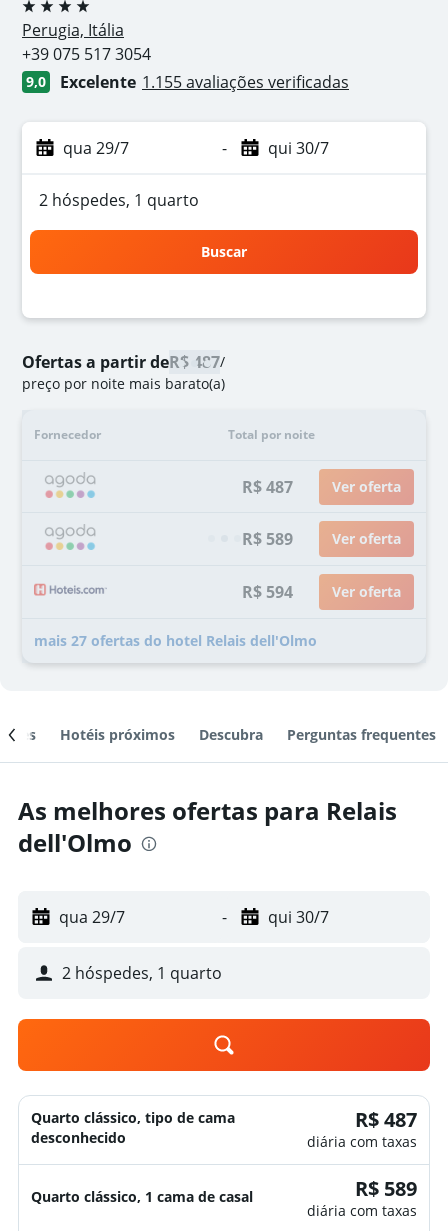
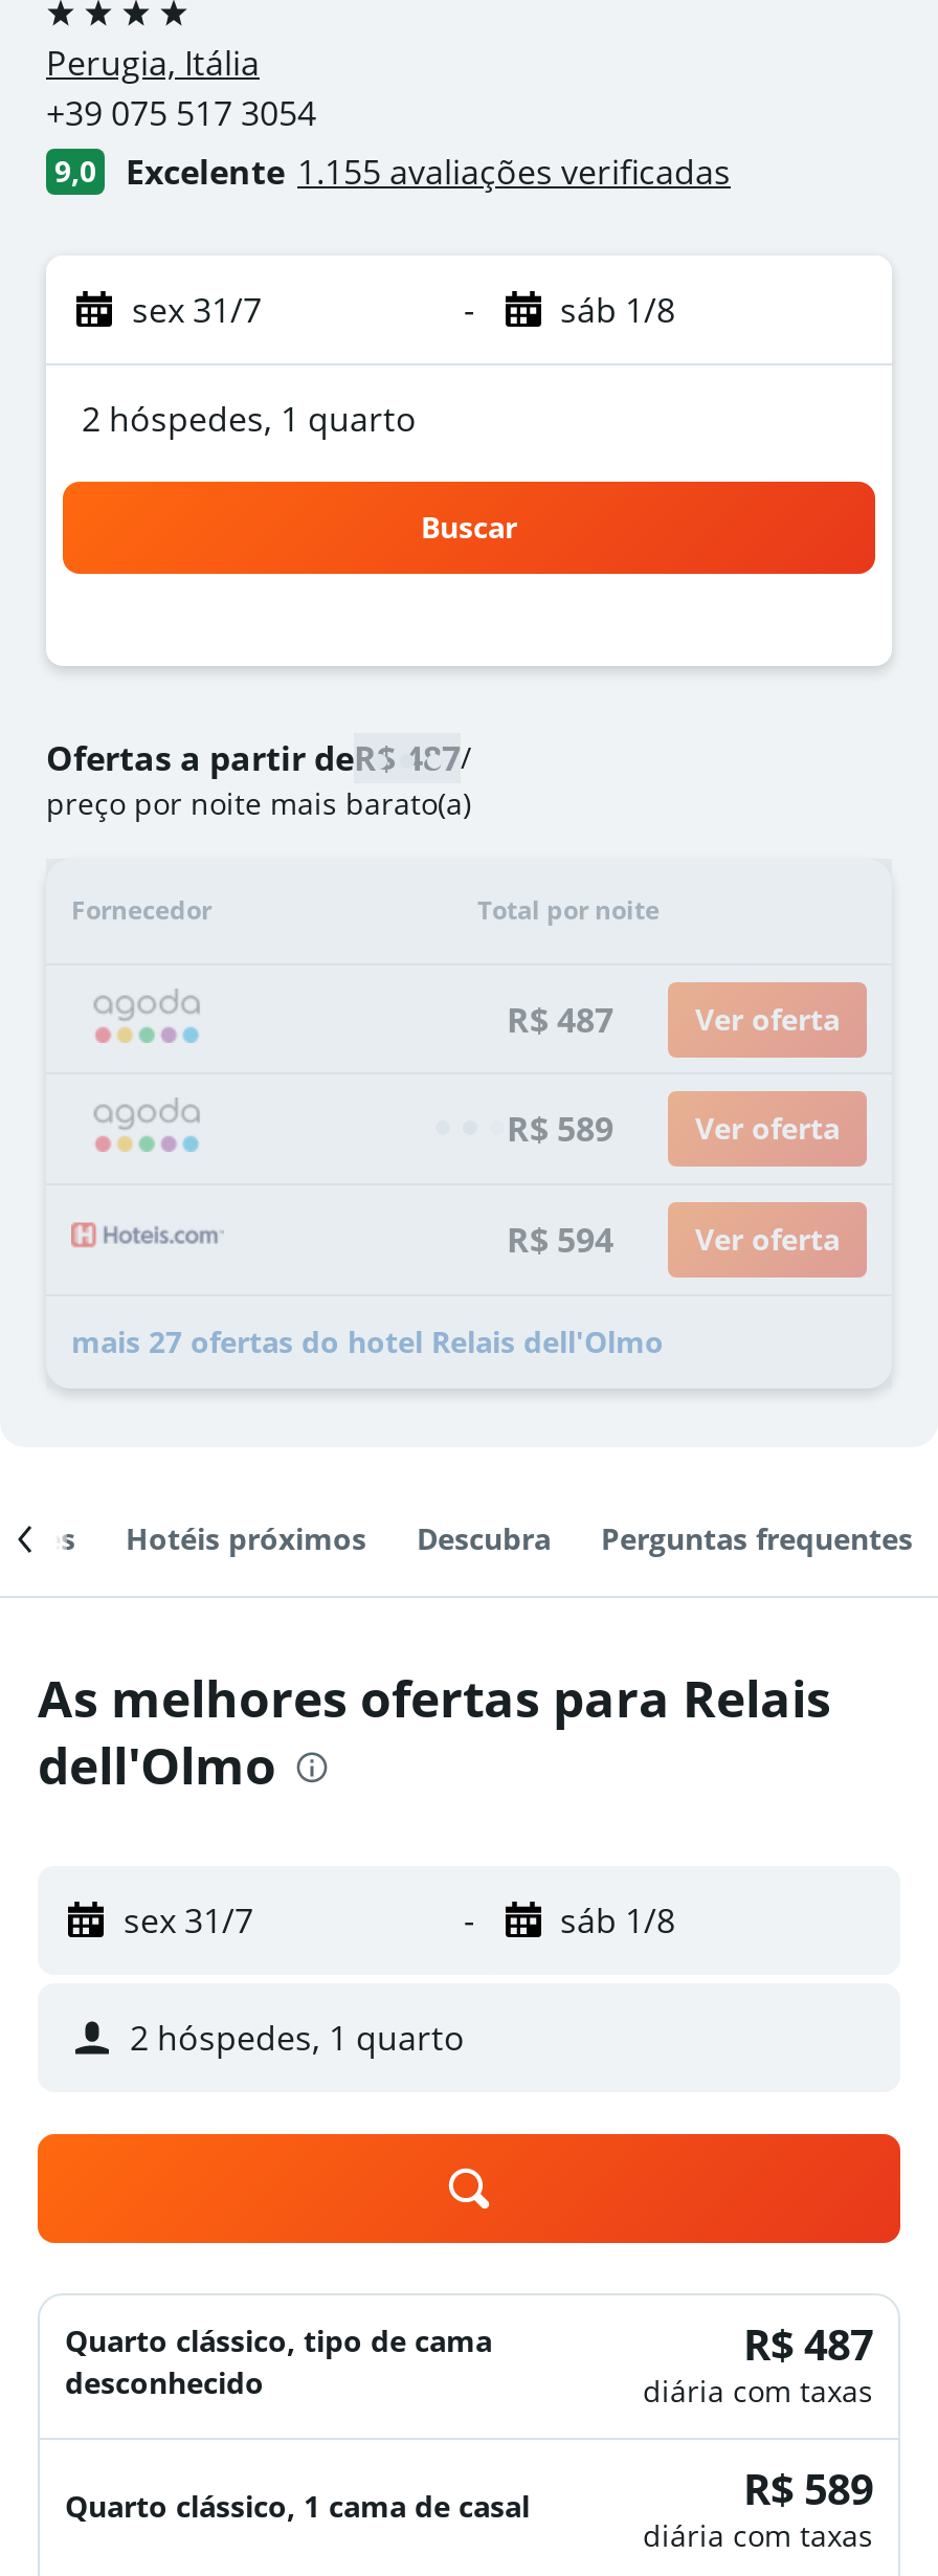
- qua 29/7
+ sex 31/7

- qui 30/7
+ sáb 1/8

- qua 29/7
+ sex 31/7

- qui 30/7
+ sáb 1/8
